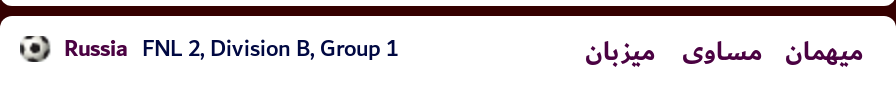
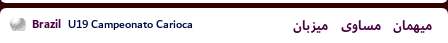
- Russia FNL 2, Division B, Group 1
+ Brazil U19 Campeonato Carioca
